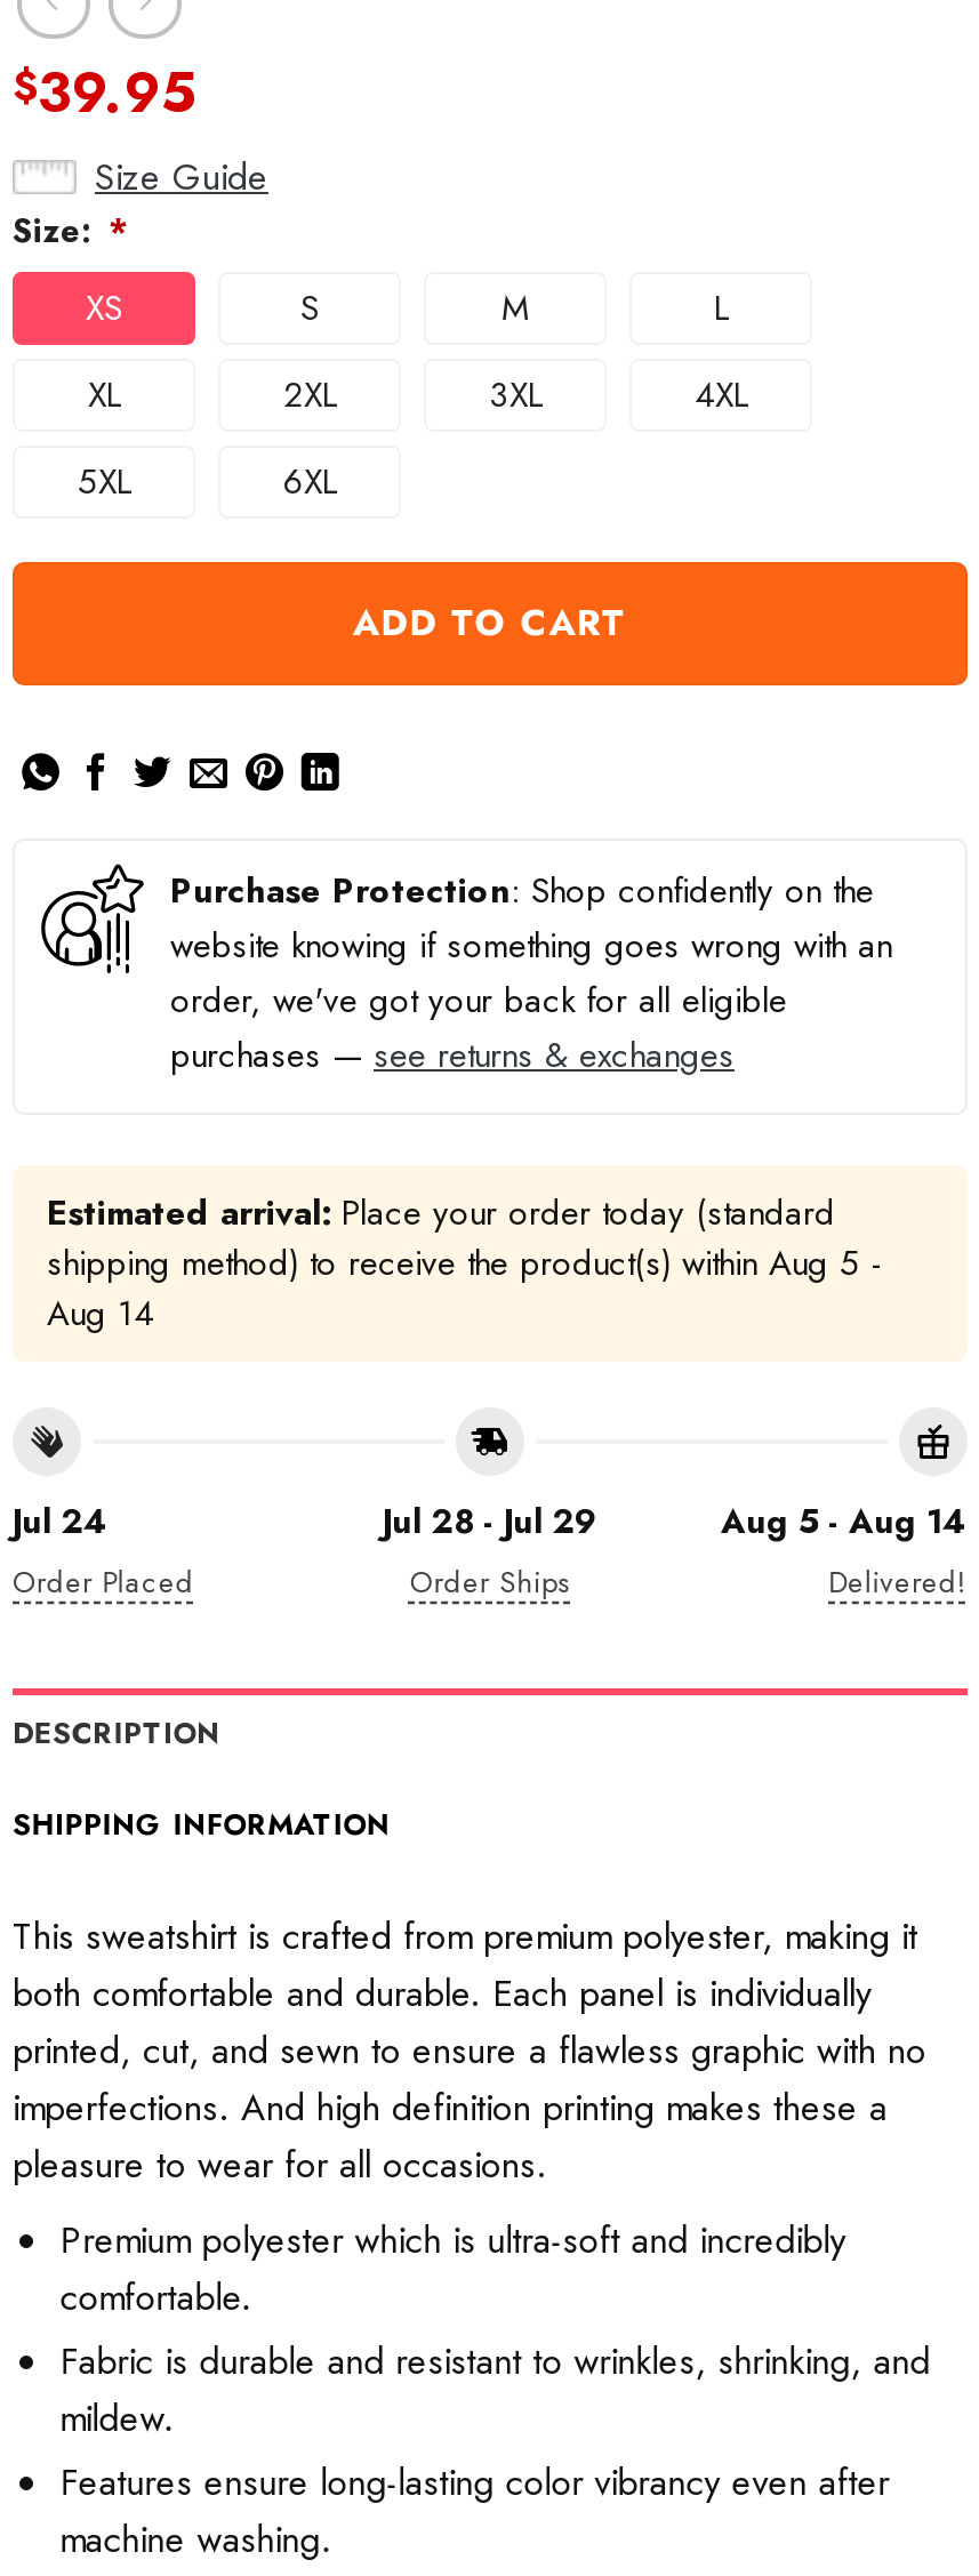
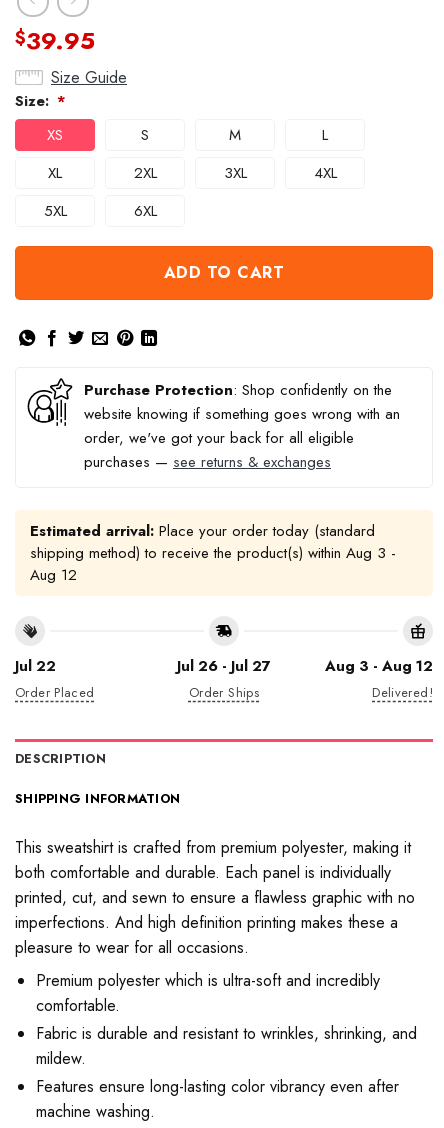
- shipping method) to receive the product(s) within Aug 5 -
+ shipping method) to receive the product(s) within Aug 3 -

- Aug 14
+ Aug 12

- Jul 24
+ Jul 22

- Jul 28 - Jul 29
+ Jul 26 - Jul 27

- Aug 5 - Aug 14
+ Aug 3 - Aug 12
